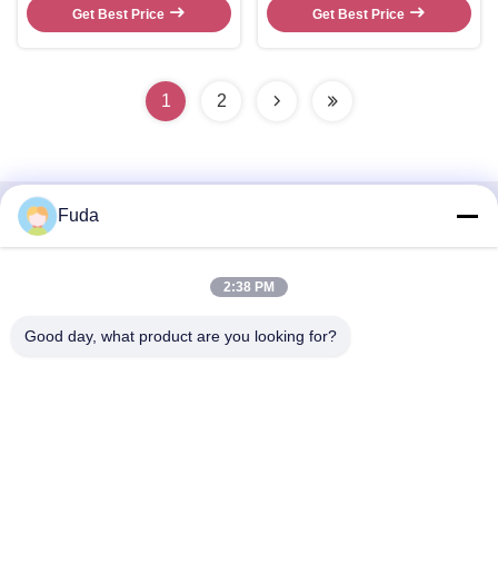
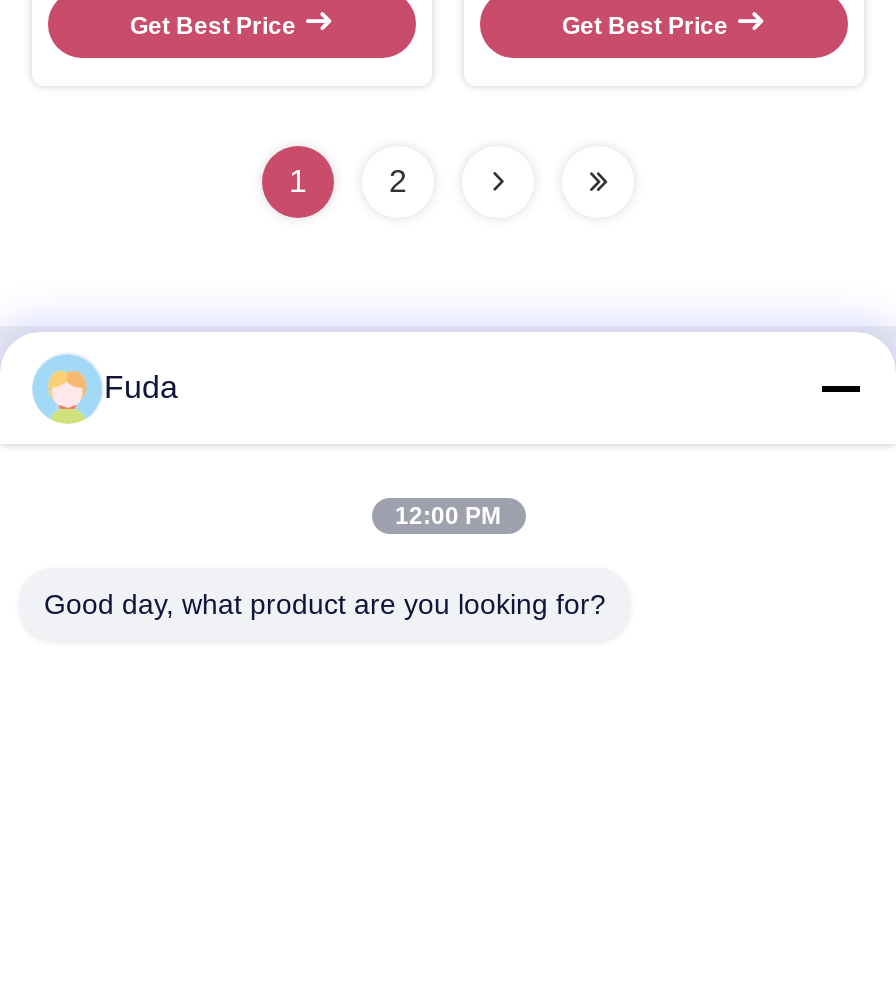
- 2:38 PM
+ 12:00 PM
